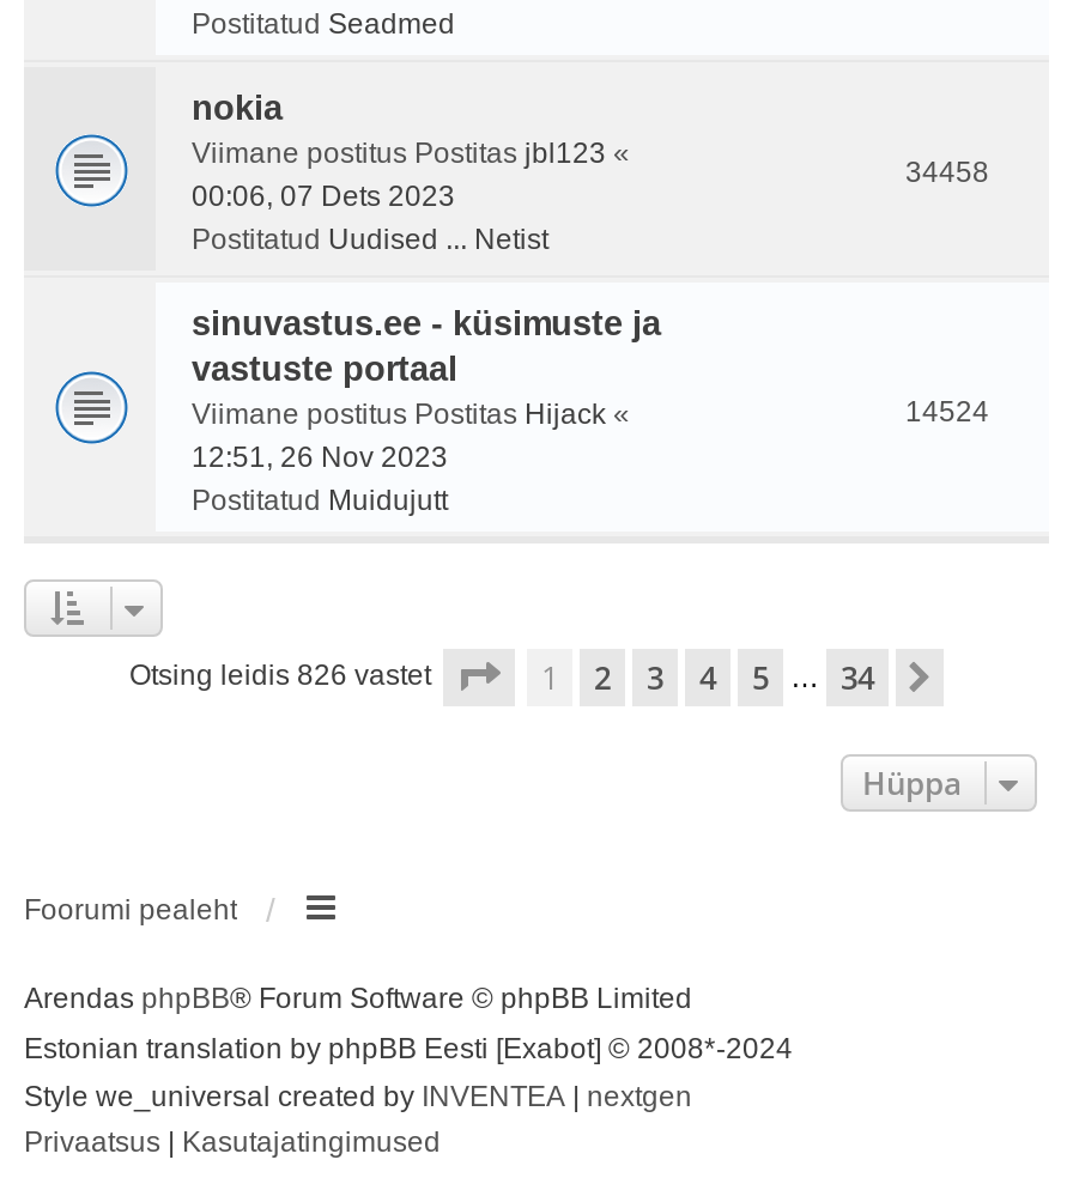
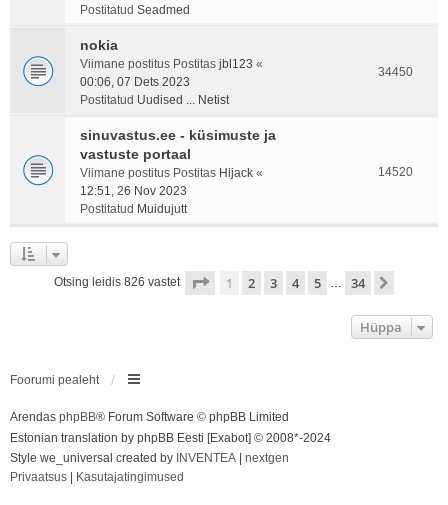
- 34458
+ 34450

- 14524
+ 14520
